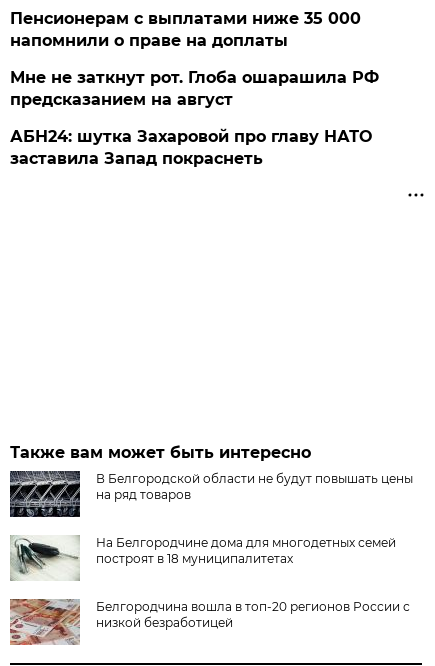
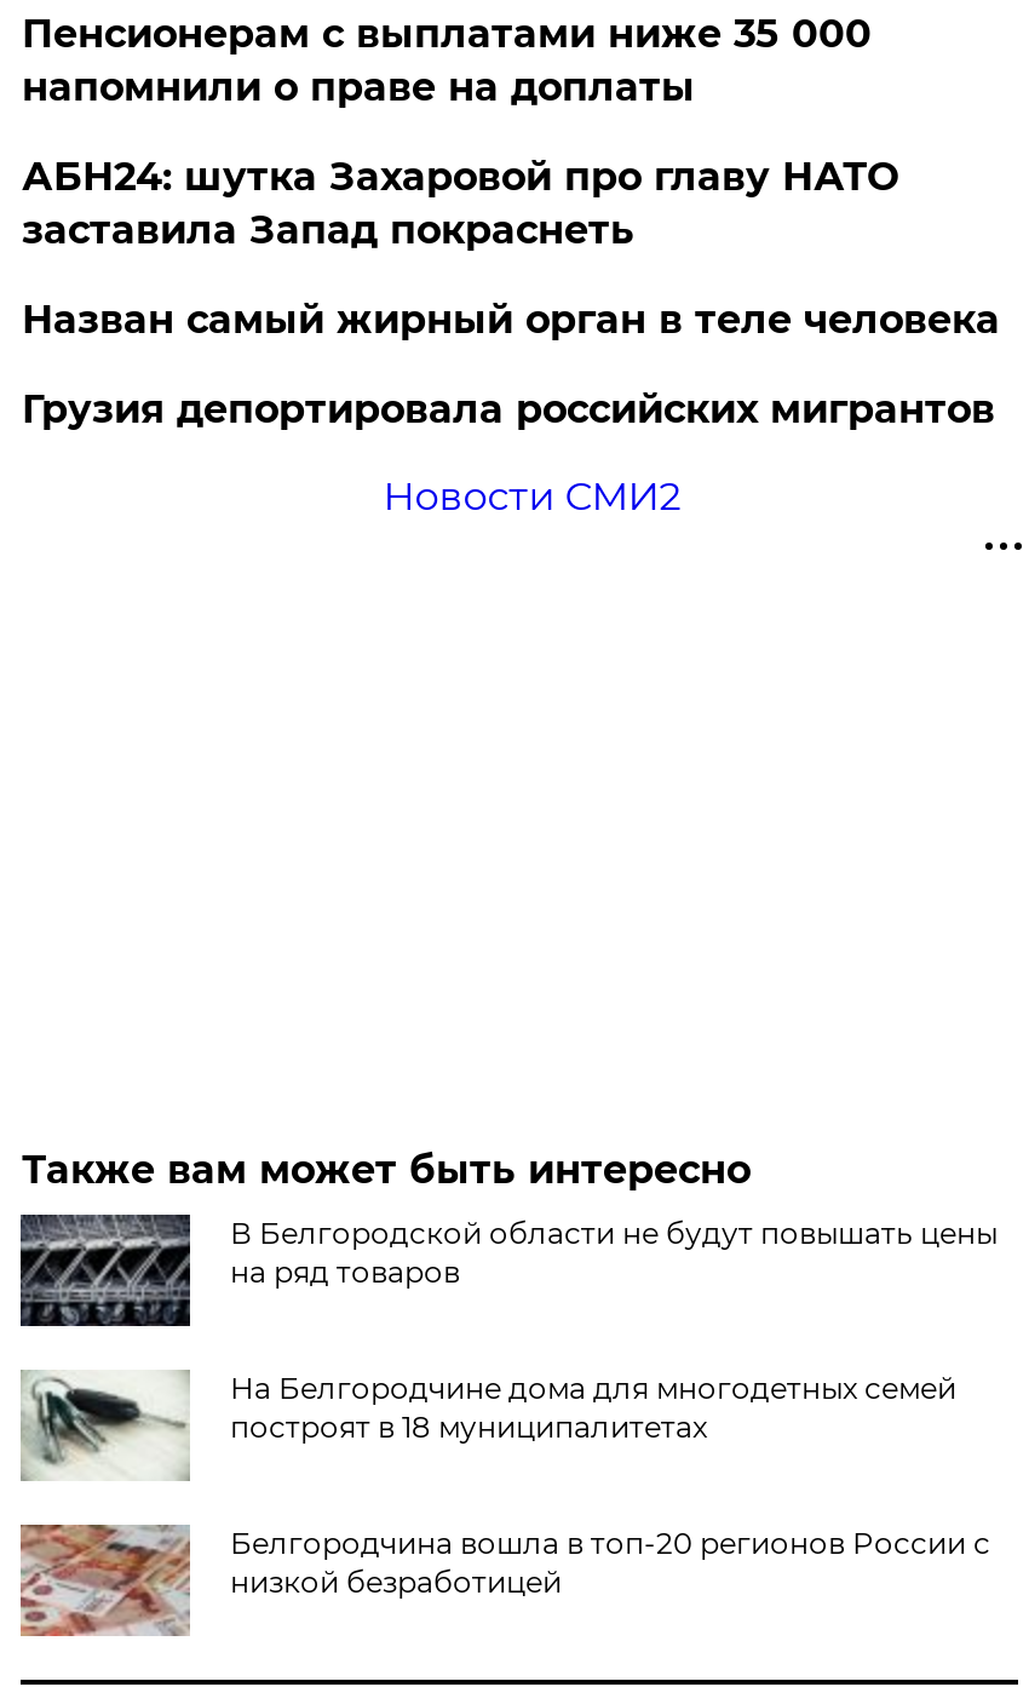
- Мне не заткнут рот. Глоба ошарашила РФ
- предсказанием на август

moved up: АБН24: шутка Захаровой про главу НАТО | заставила Запад покраснеть

+ Назван самый жирный орган в теле человека
+ Грузия депортировала российских мигрантов
+ Новости СМИ2
